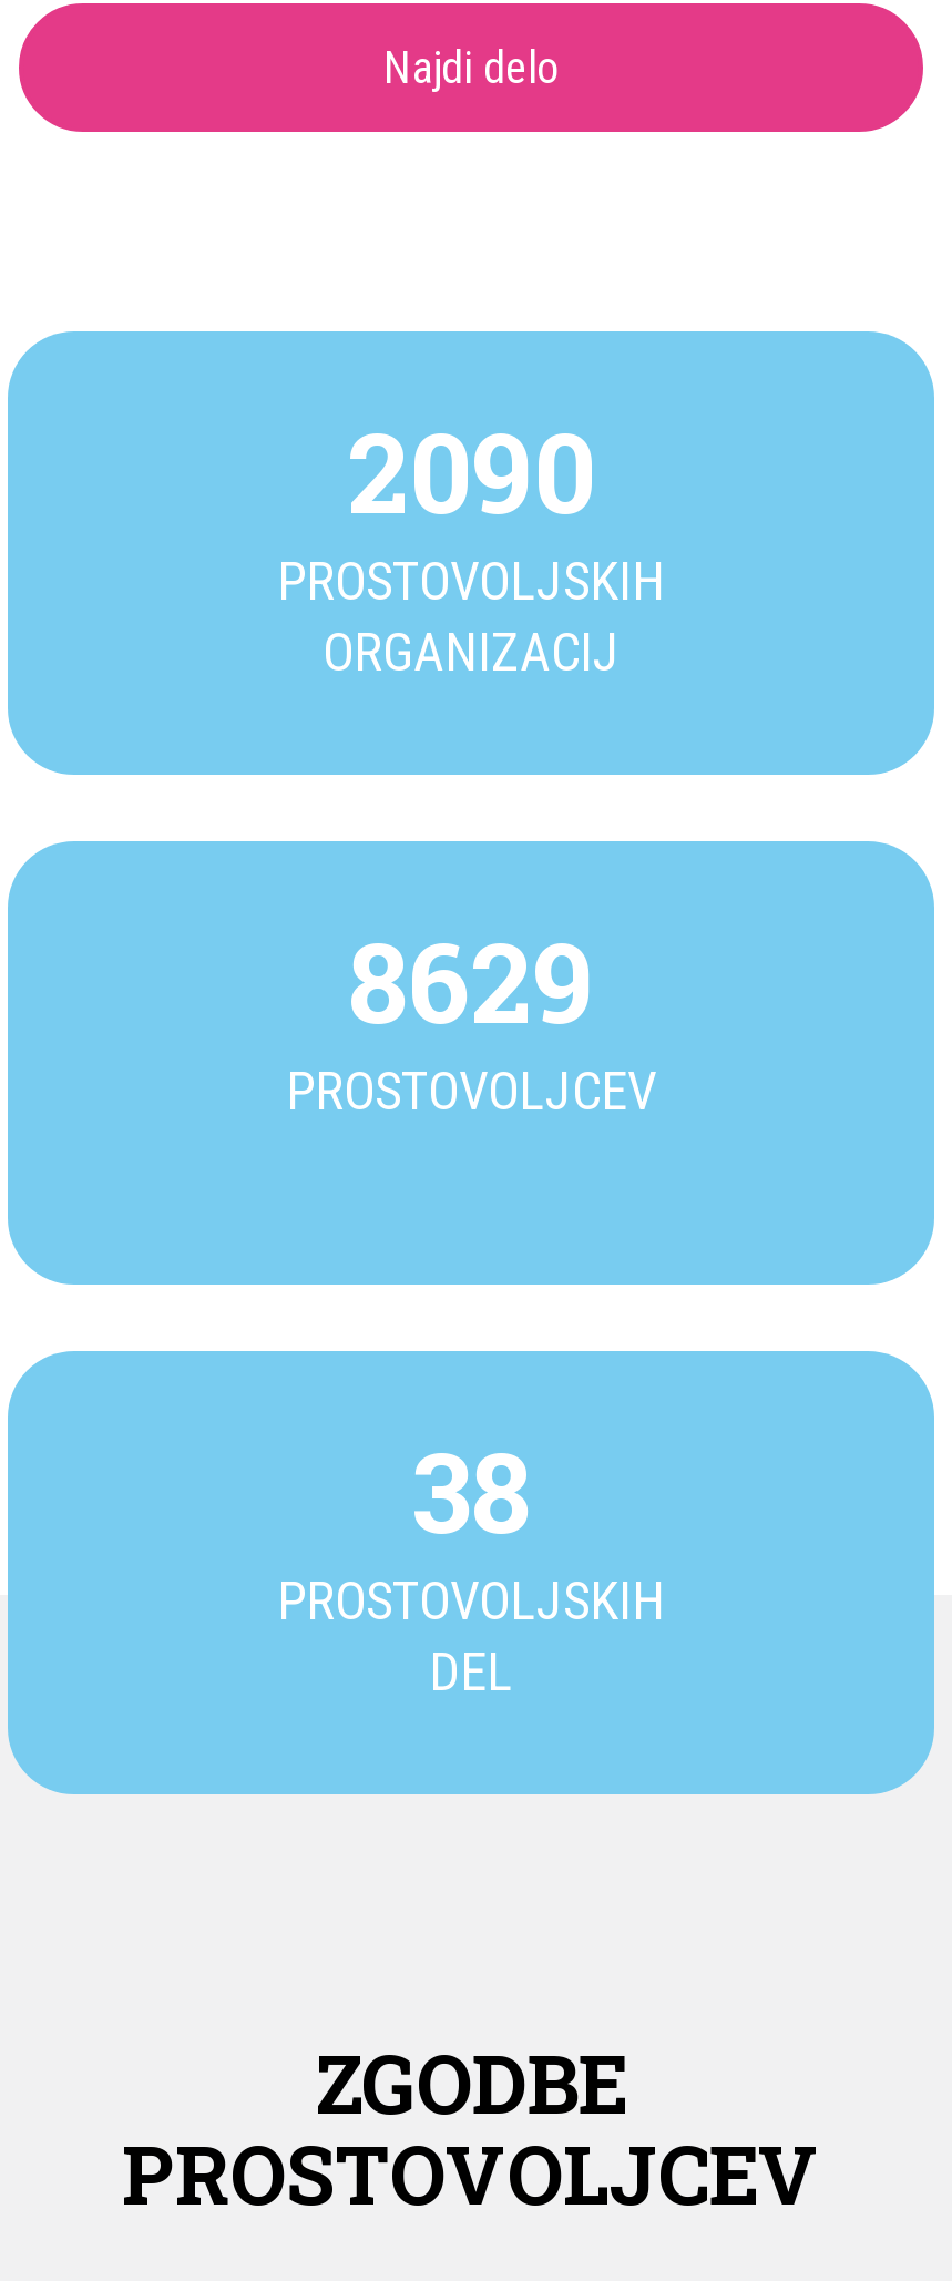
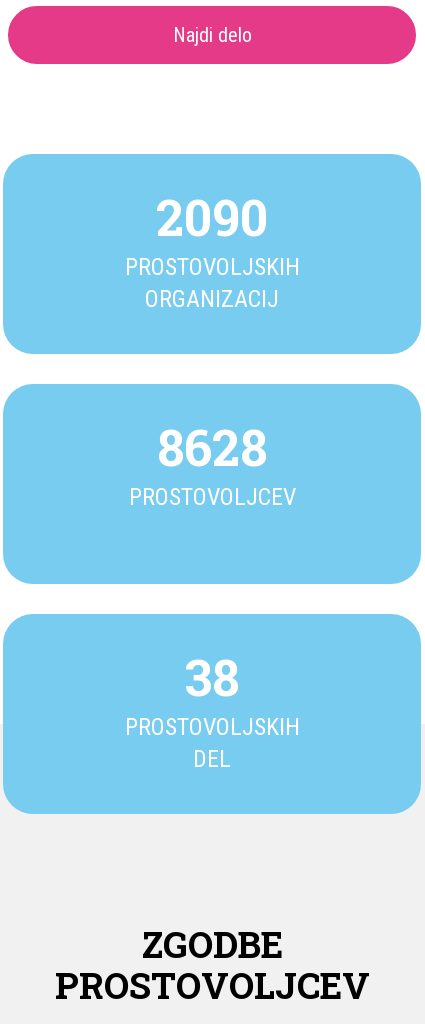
- 8629
+ 8628
